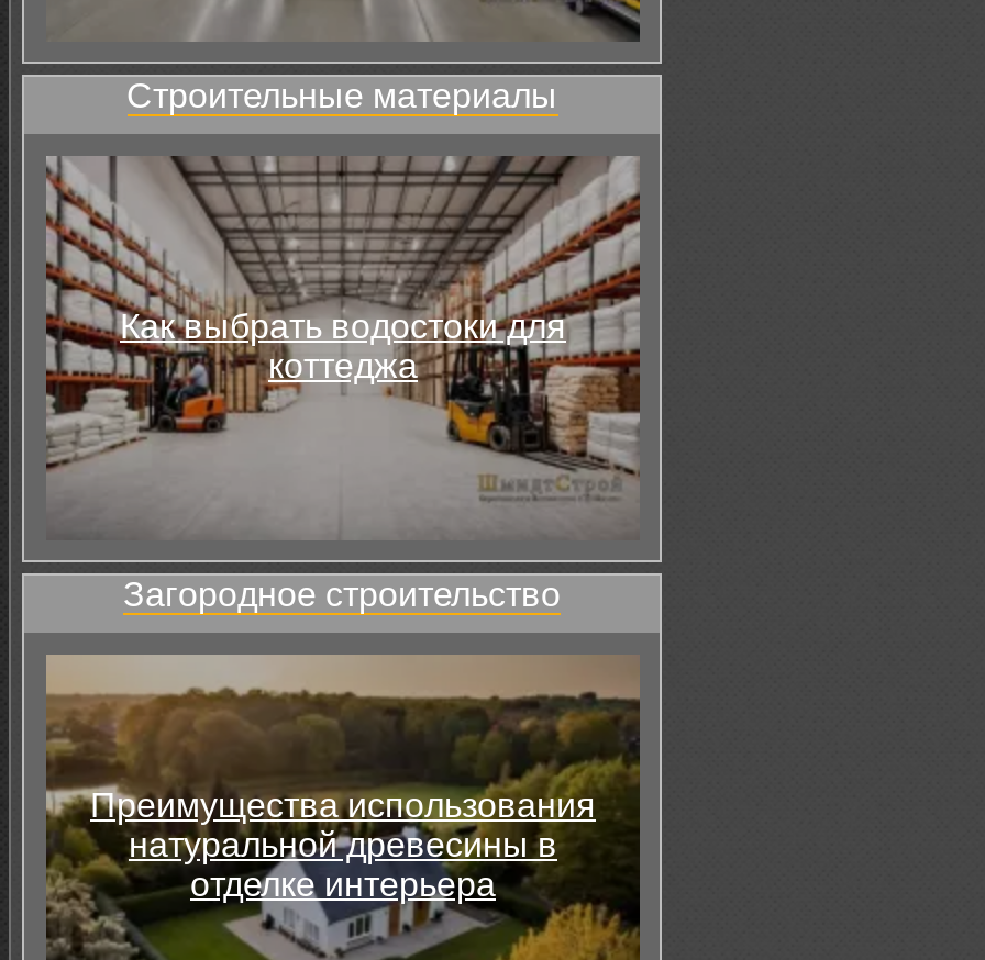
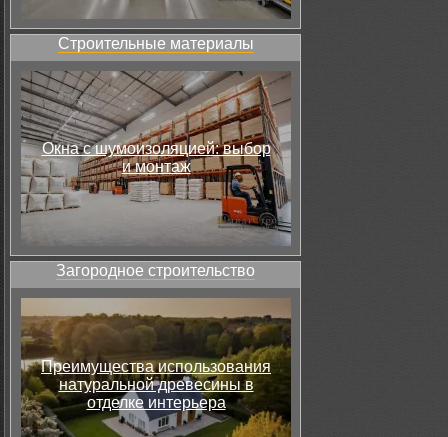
- [image]
- Как выбрать водостоки для
- коттеджа
+ [image]
+ Окна с шумоизоляцией: выбор
+ и монтаж
